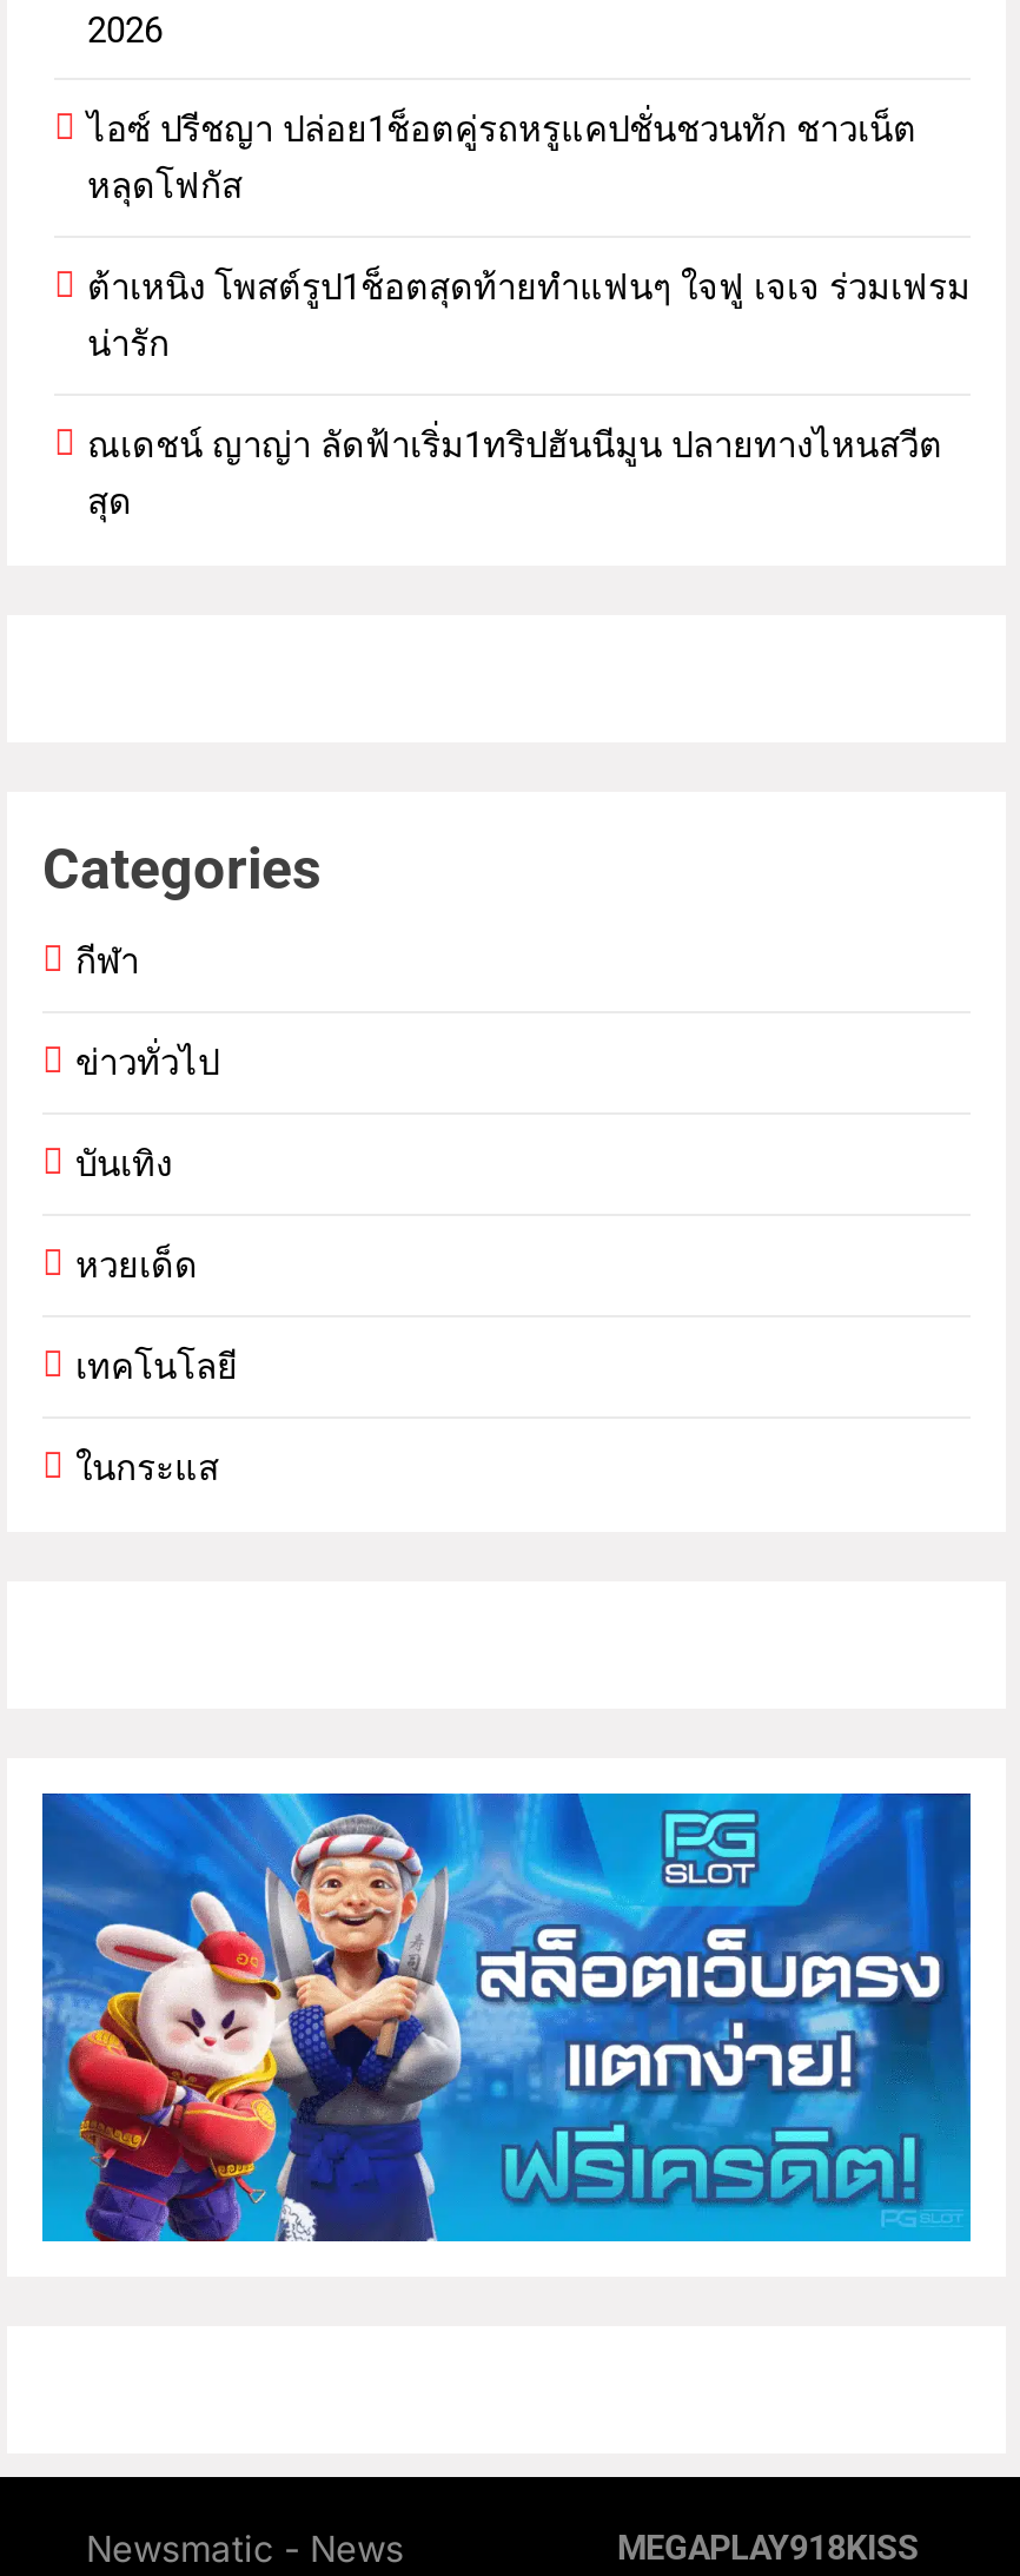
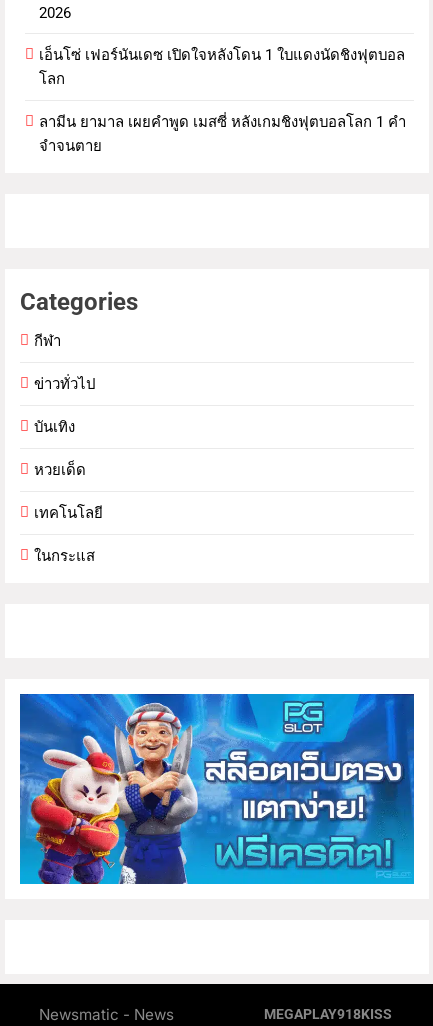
- ไอซ์ ปรีชญา ปล่อย1ช็อตคู่รถหรูแคปชั่นชวนทัก ชาวเน็ต
- หลุดโฟกัส
- ต้าเหนิง โพสต์รูป1ช็อตสุดท้ายทำแฟนๆ ใจฟู เจเจ ร่วมเฟรม
- น่ารัก
- ณเดชน์ ญาญ่า ลัดฟ้าเริ่ม1ทริปฮันนีมูน ปลายทางไหนสวีต
- สุด
+ เอ็นโซ่ เฟอร์นันเดซ เปิดใจหลังโดน 1 ใบแดงนัดชิงฟุตบอล
+ โลก
+ ลามีน ยามาล เผยคำพูด เมสซี่ หลังเกมชิงฟุตบอลโลก 1 คำ
+ จำจนตาย
